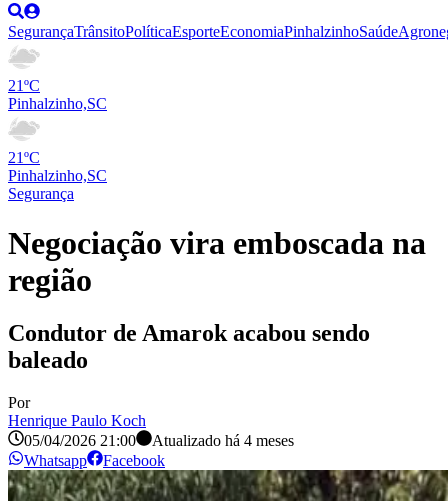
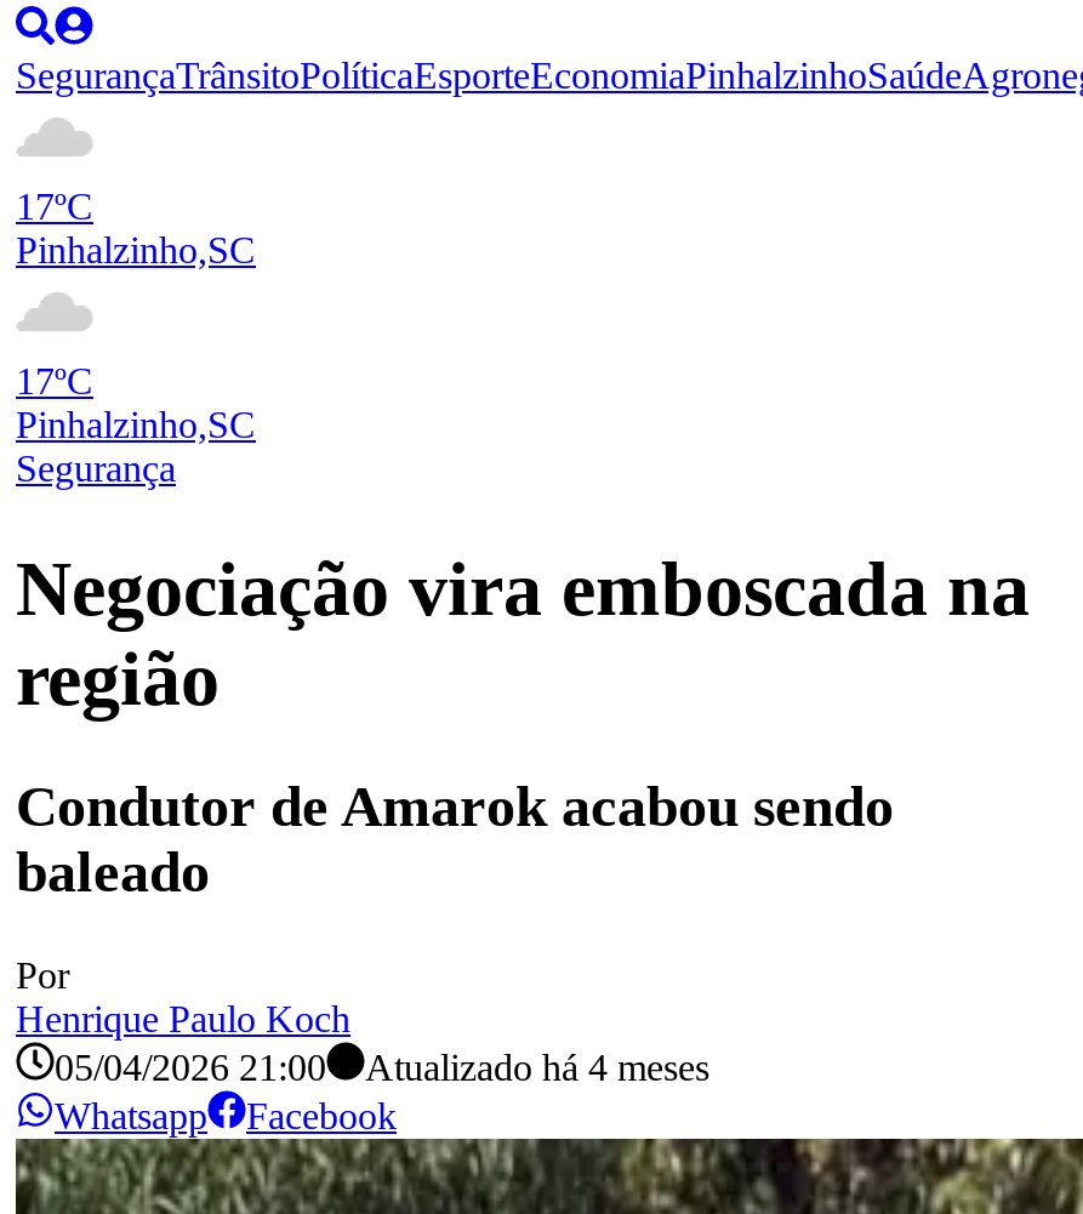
- 21ºC
+ 17ºC

- 21ºC
+ 17ºC
